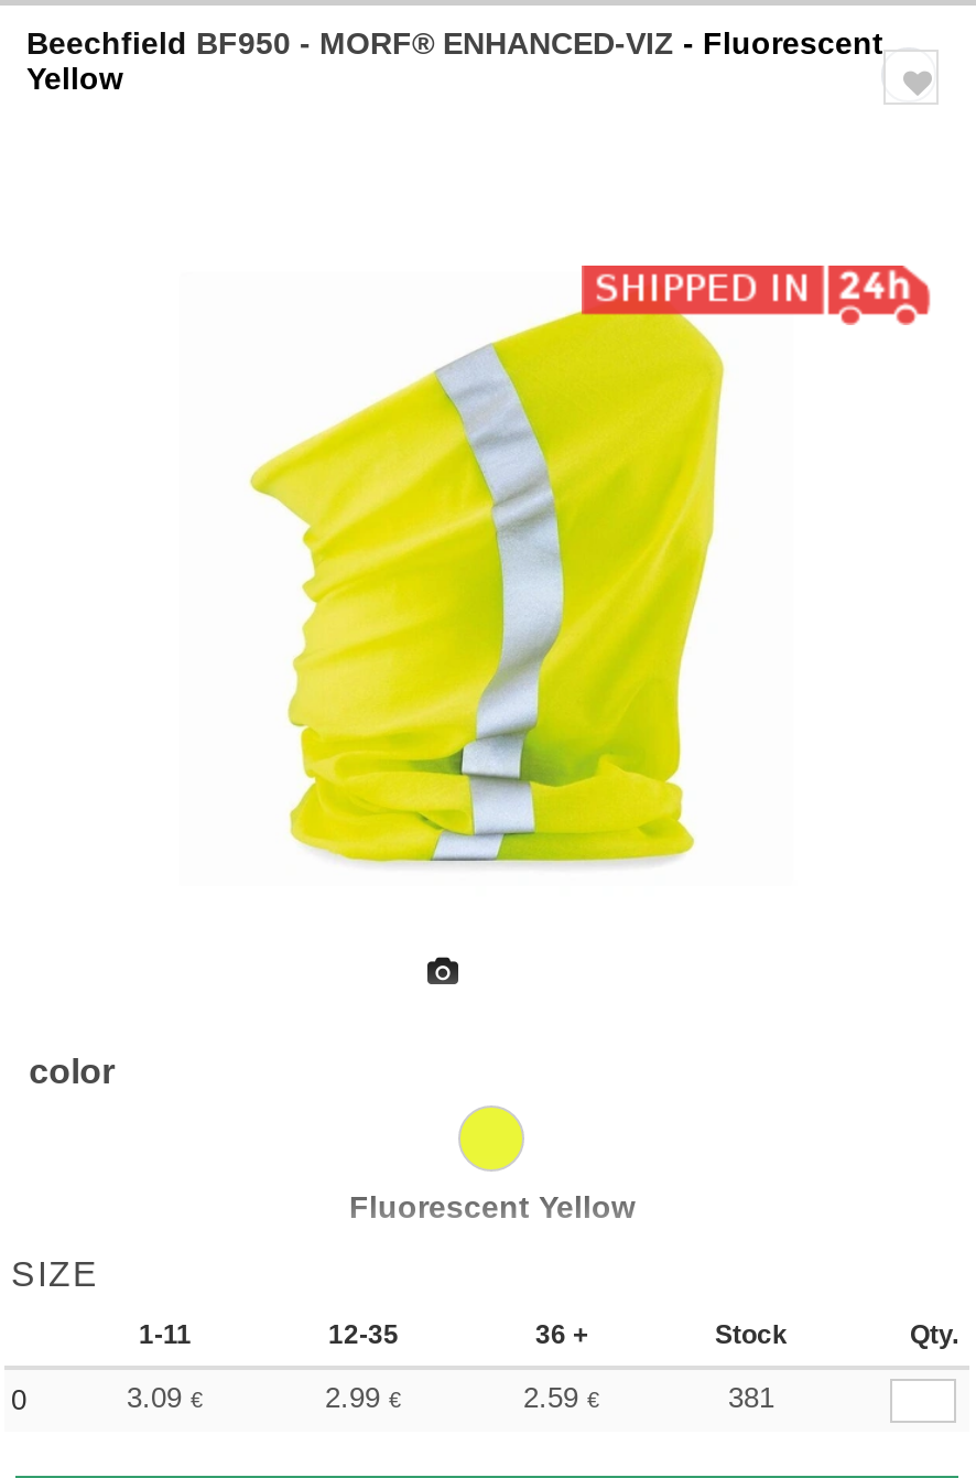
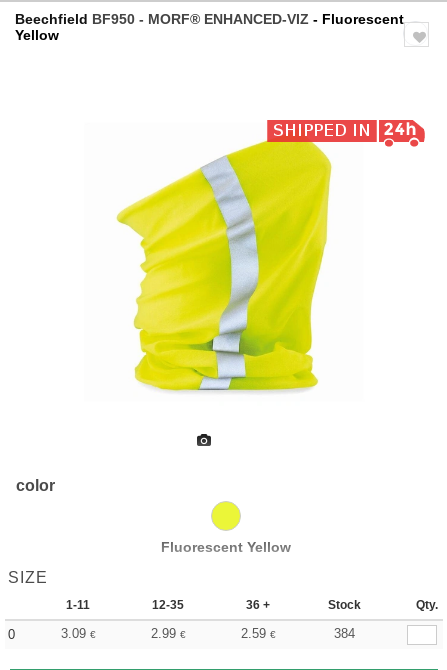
- 381
+ 384
